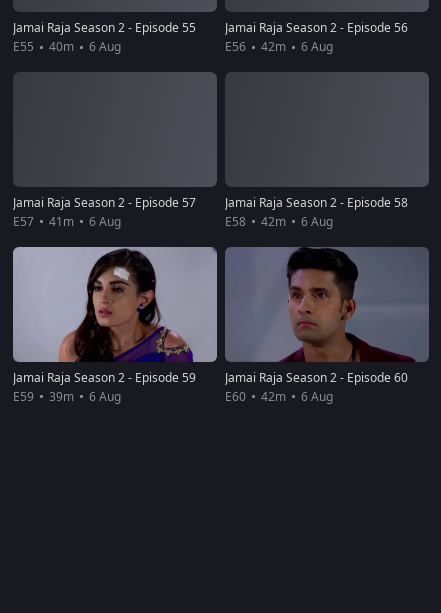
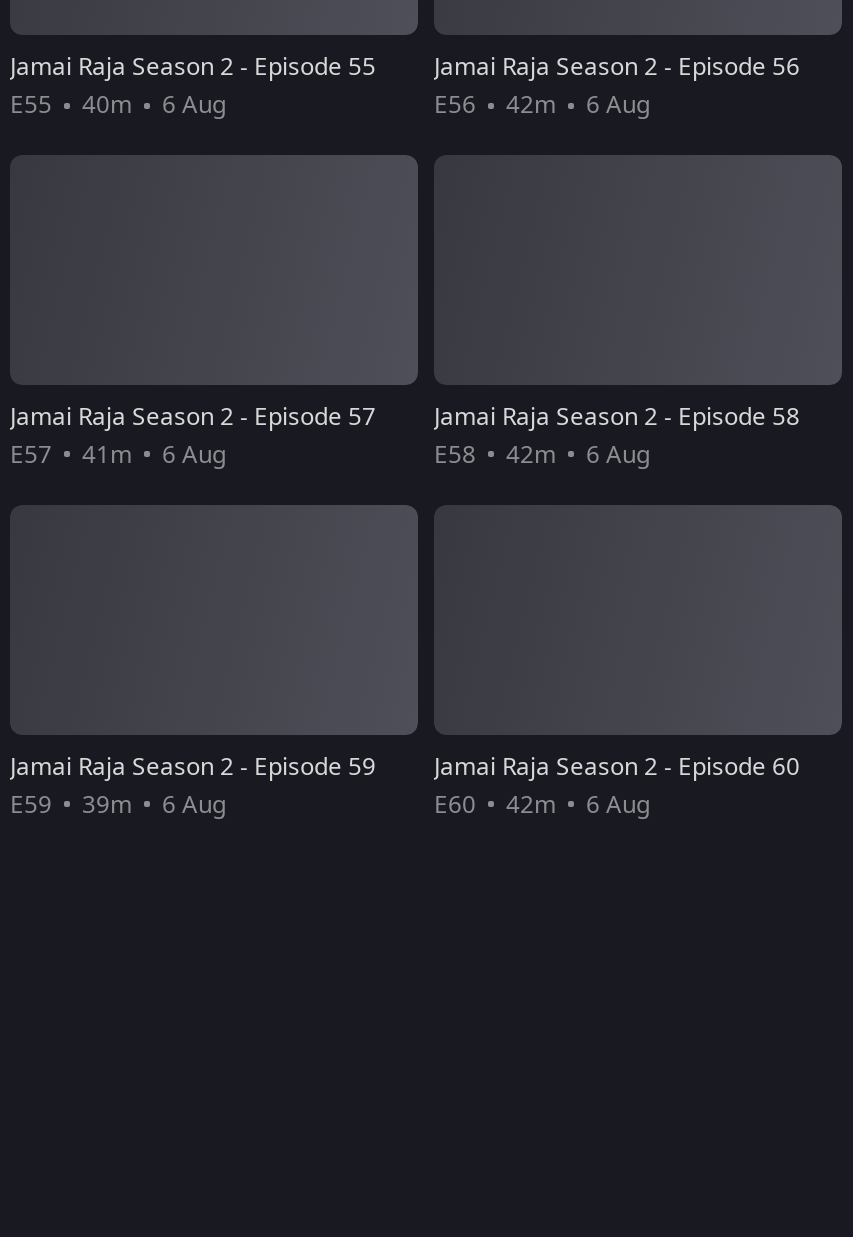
- [image]

- [image]
